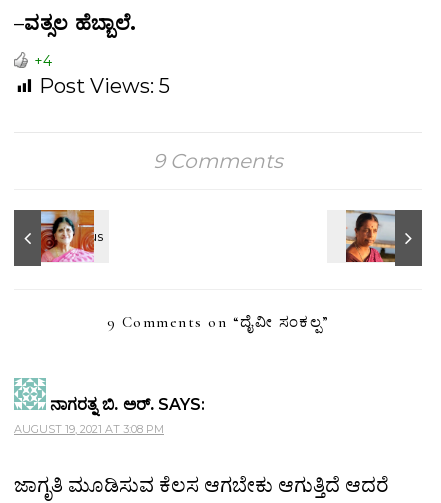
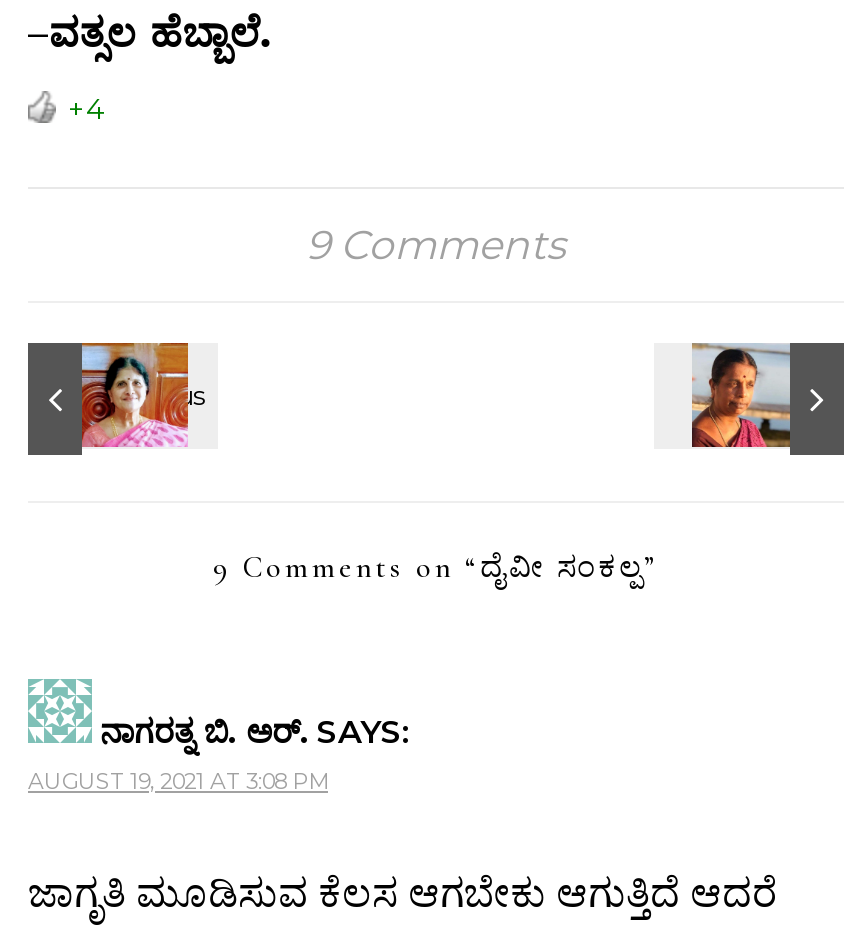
- Post Views: 5
